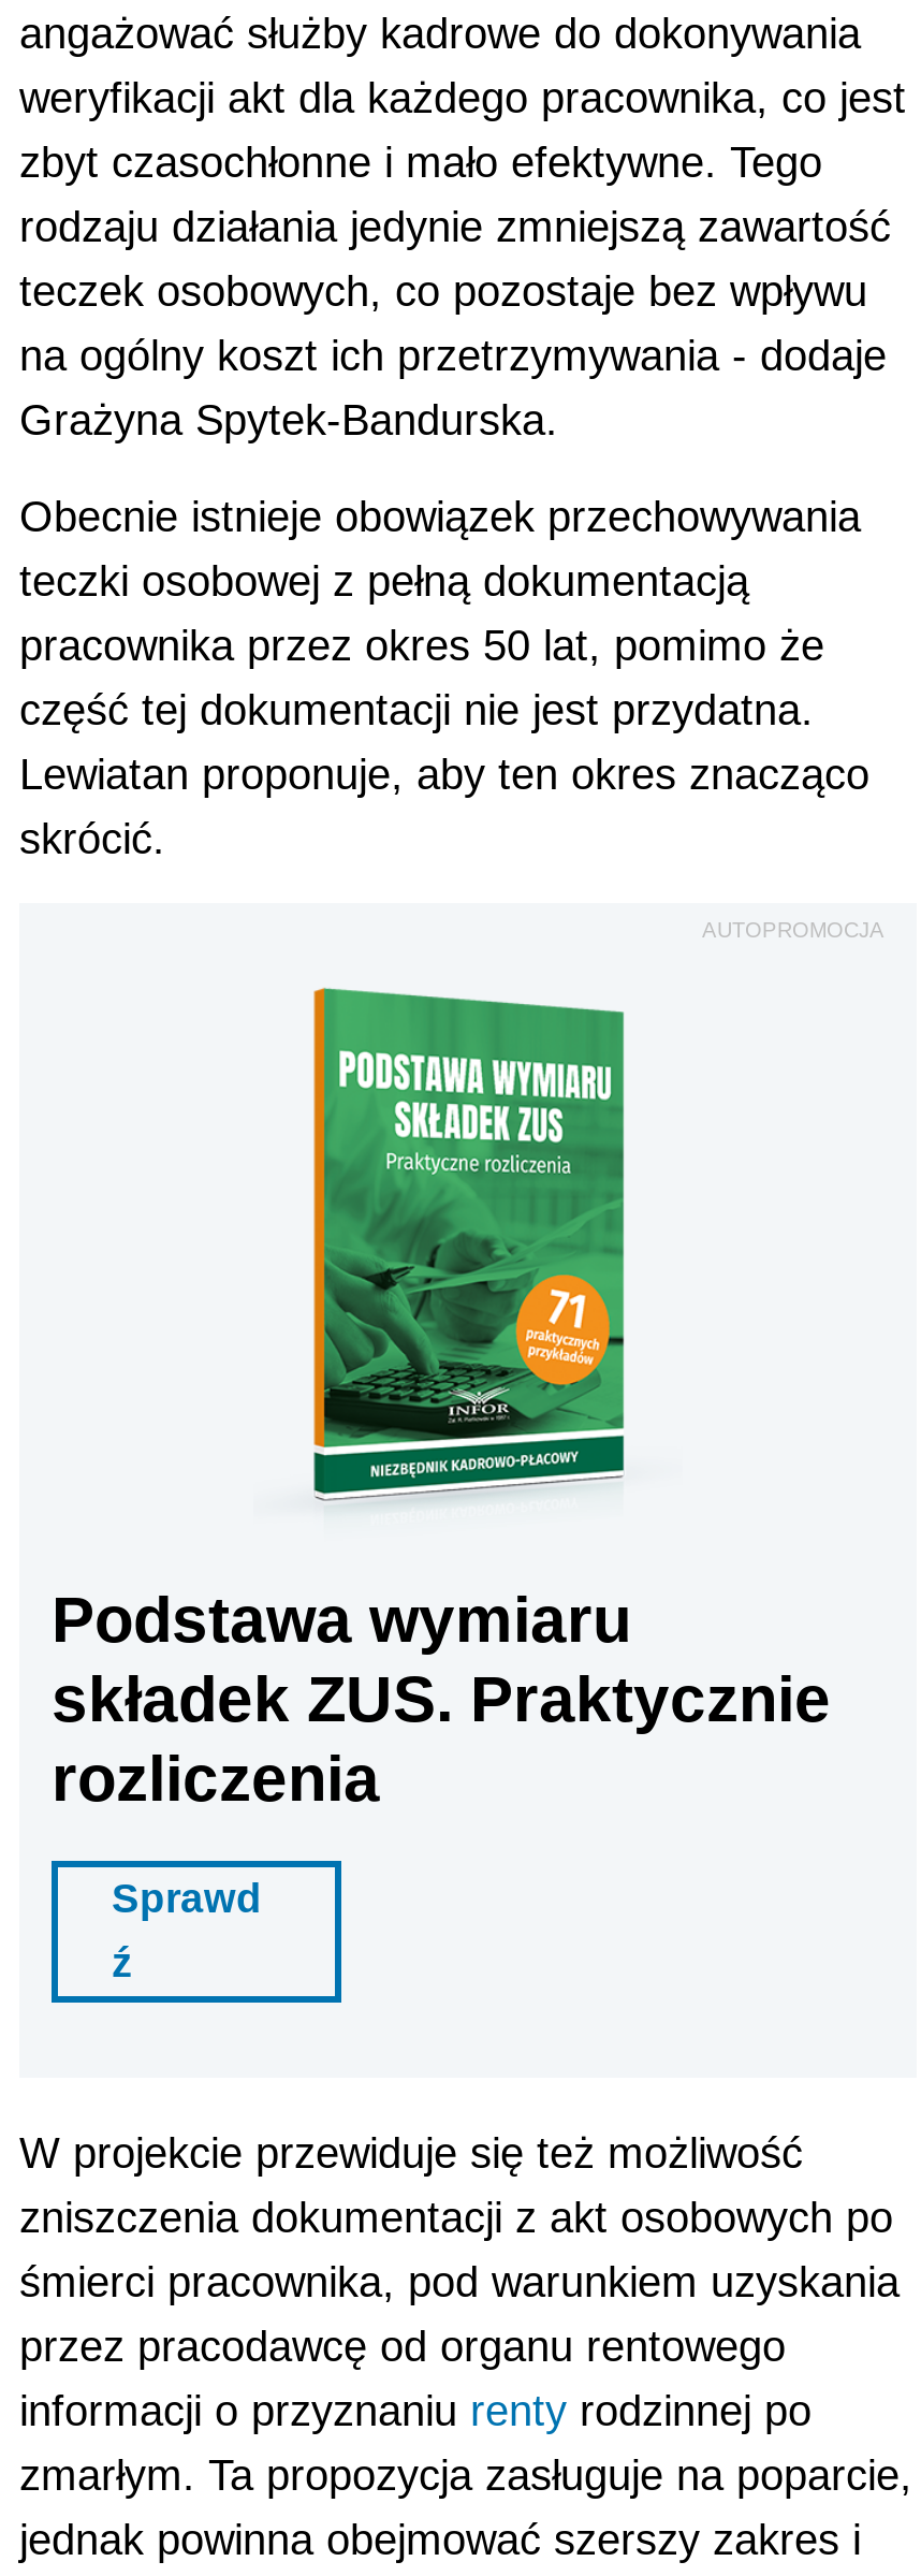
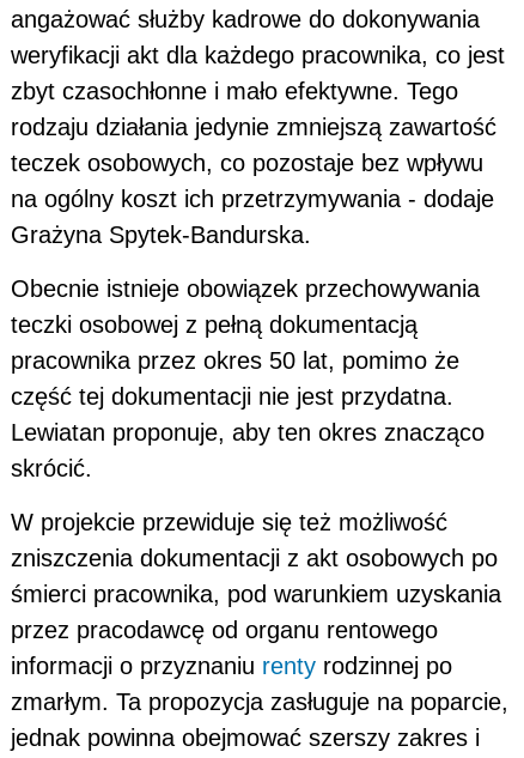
- AUTOPROMOCJA

- [image]
- Podstawa wymiaru
- składek ZUS. Praktycznie
- rozliczenia
- Sprawd
- ź
